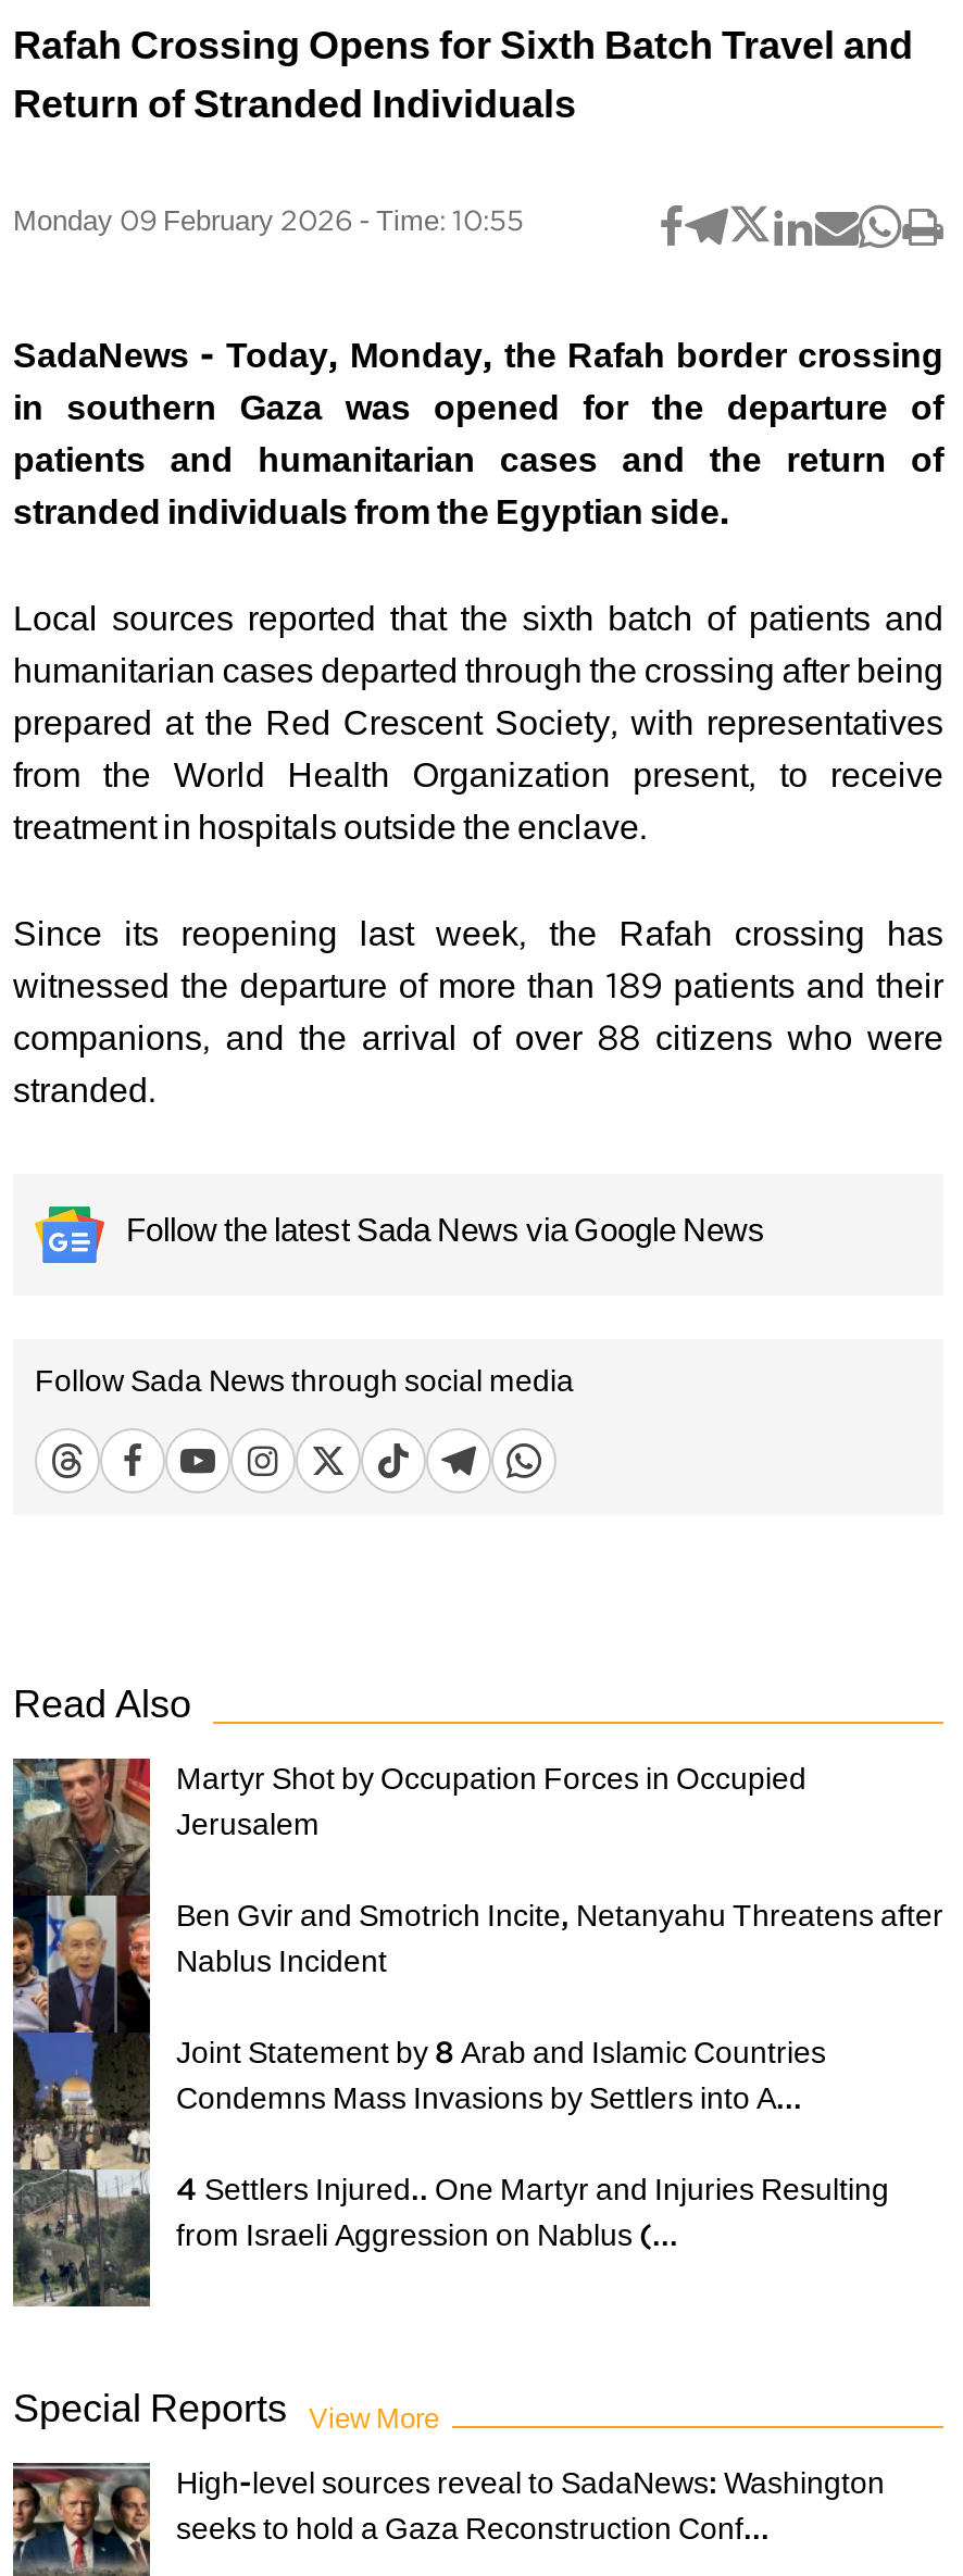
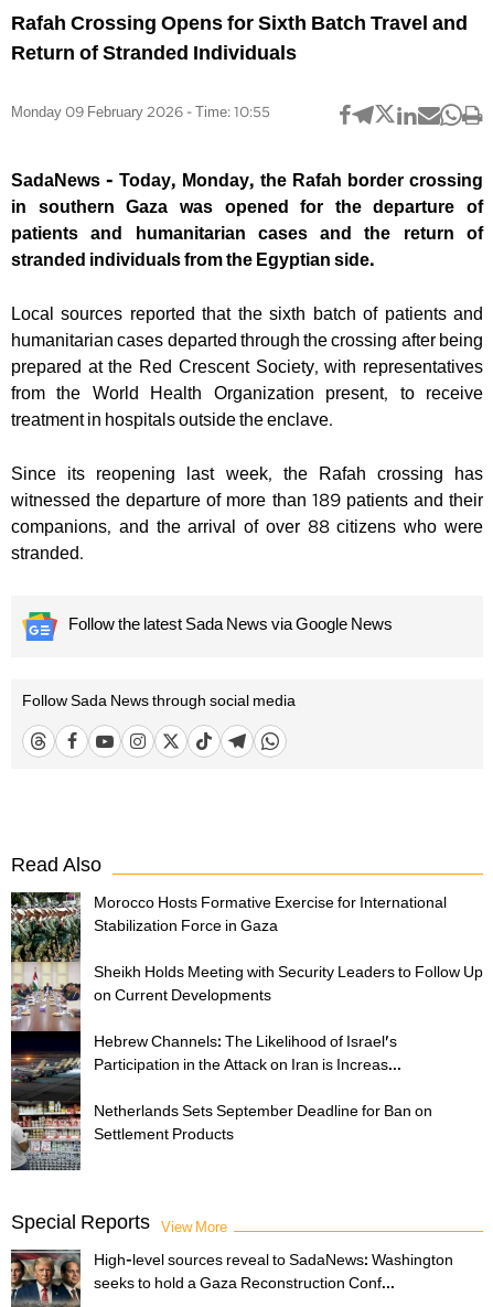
- [image]
- Martyr Shot by Occupation Forces in Occupied
- Jerusalem
+ [image]
+ Morocco Hosts Formative Exercise for International
+ Stabilization Force in Gaza

- Ben Gvir and Smotrich Incite, Netanyahu Threatens after
- Nablus Incident
+ Sheikh Holds Meeting with Security Leaders to Follow Up
+ on Current Developments

- Joint Statement by 8 Arab and Islamic Countries
- Condemns Mass Invasions by Settlers into A...
+ Hebrew Channels: The Likelihood of Israel's
+ Participation in the Attack on Iran is Increas...

- 4 Settlers Injured.. One Martyr and Injuries Resulting
- from Israeli Aggression on Nablus (...
+ Netherlands Sets September Deadline for Ban on
+ Settlement Products
